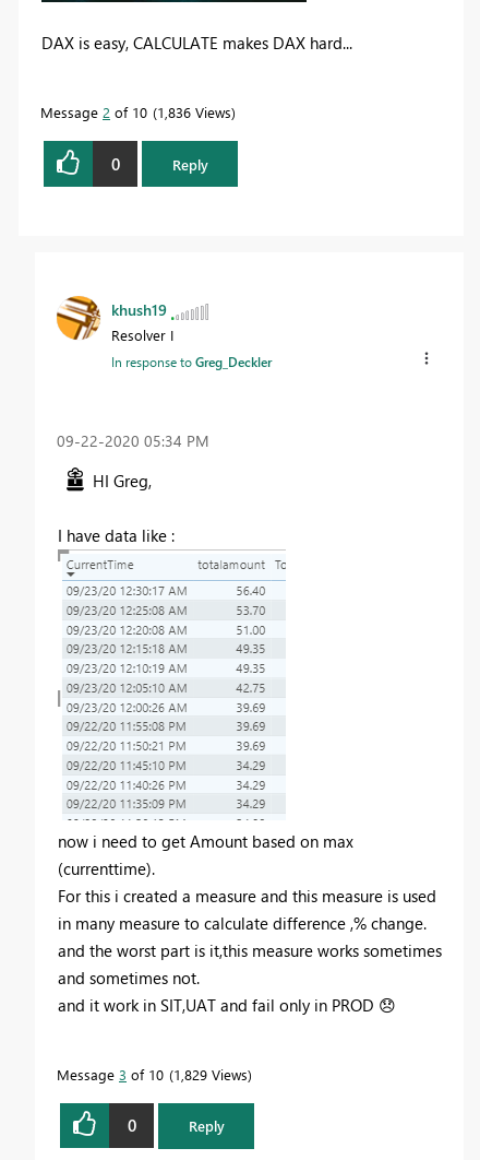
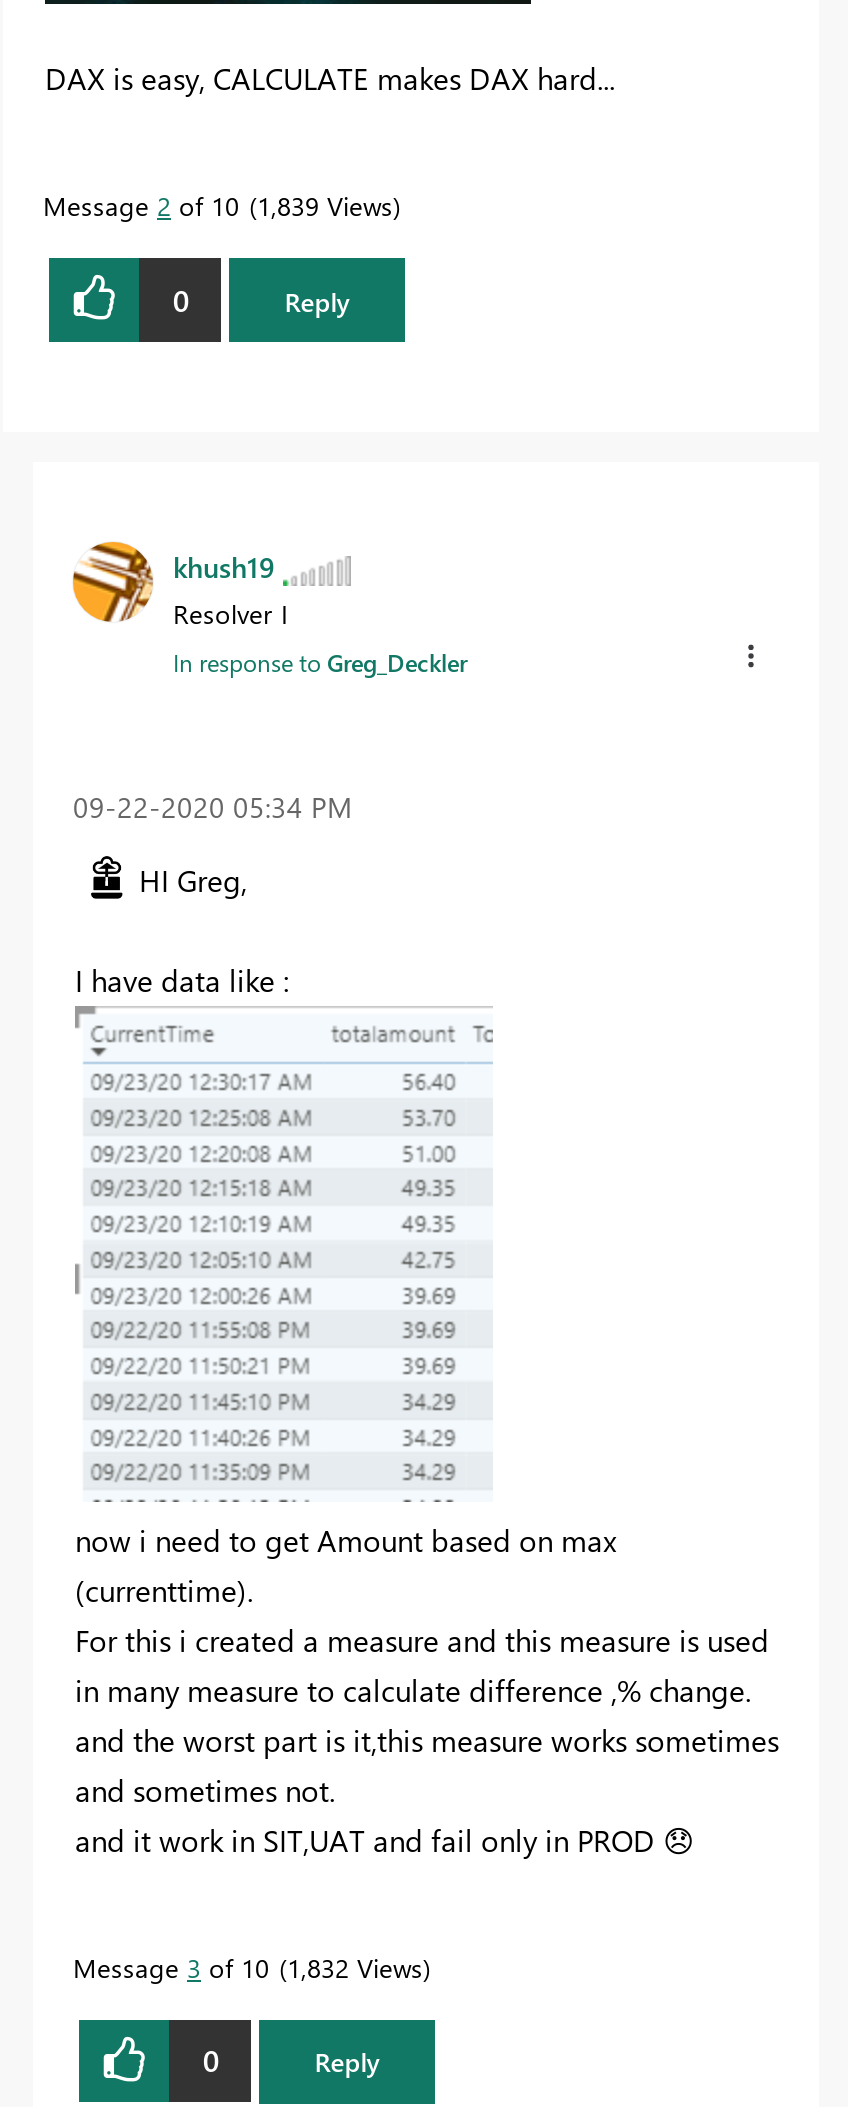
- Message 2 of 10 1,836 Views
+ Message 2 of 10 1,839 Views

- Message 3 of 10 1,829 Views
+ Message 3 of 10 1,832 Views
